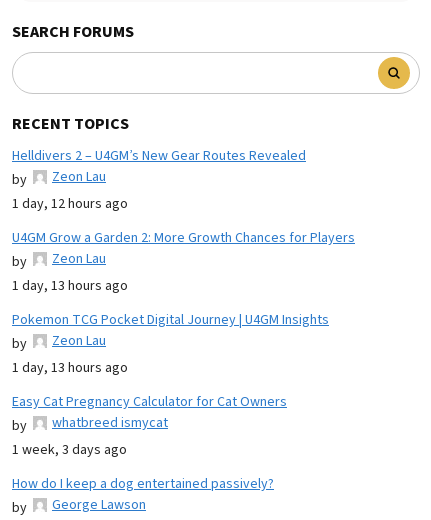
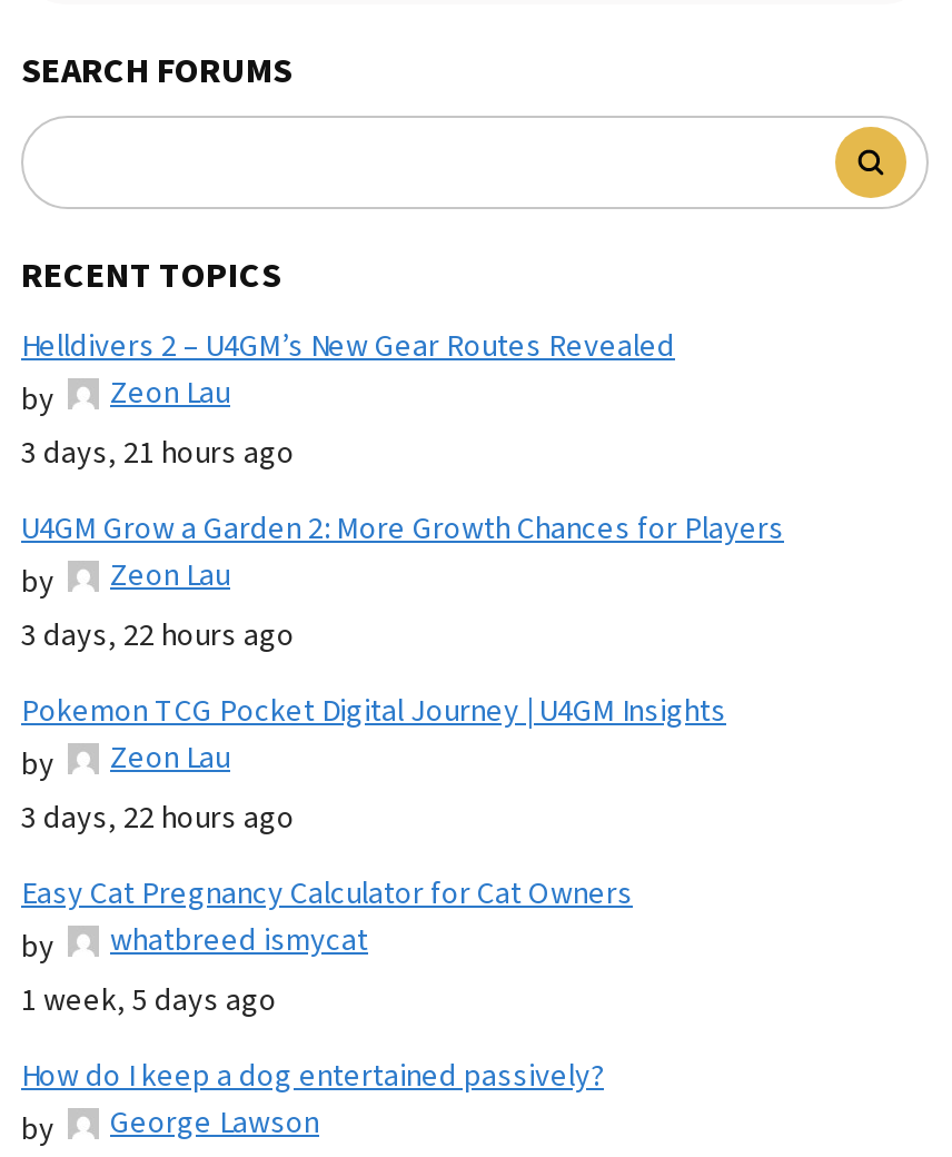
- 1 day, 12 hours ago
+ 3 days, 21 hours ago

- 1 day, 13 hours ago
+ 3 days, 22 hours ago

- 1 day, 13 hours ago
+ 3 days, 22 hours ago

- 1 week, 3 days ago
+ 1 week, 5 days ago
